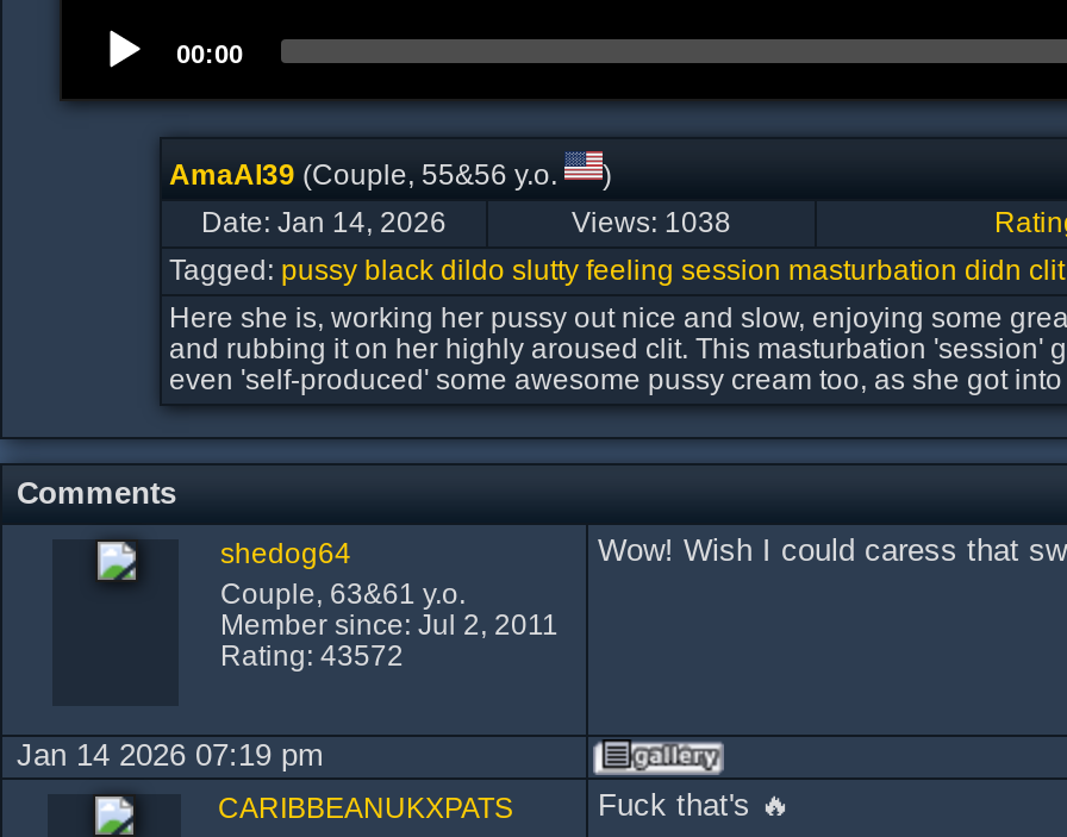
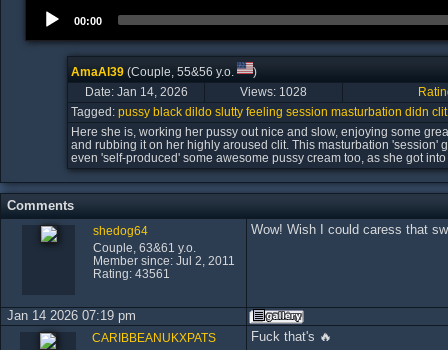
- Views: 1038
+ Views: 1028

- Rating: 43572
+ Rating: 43561
